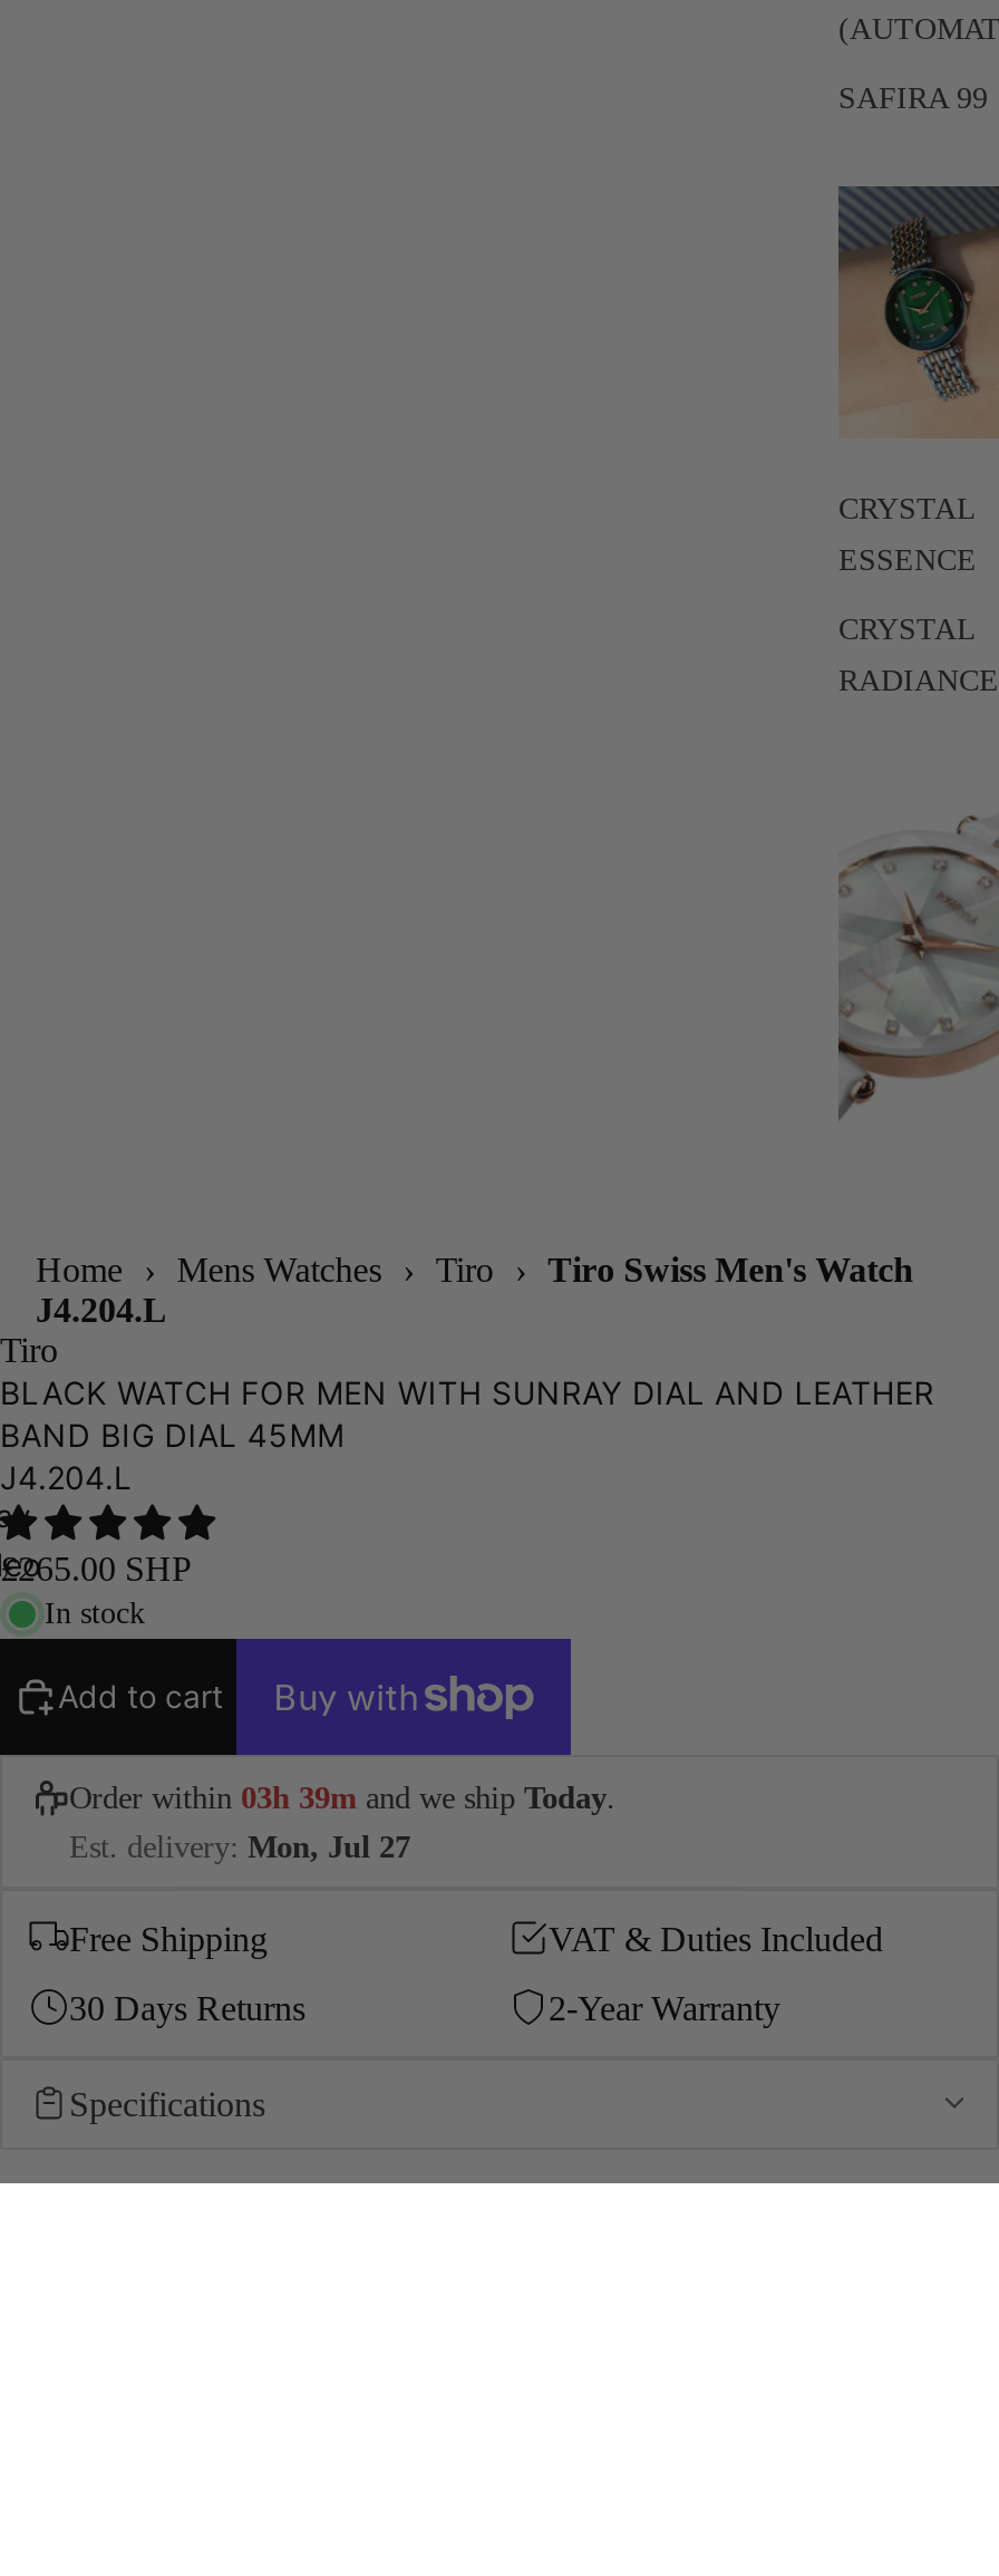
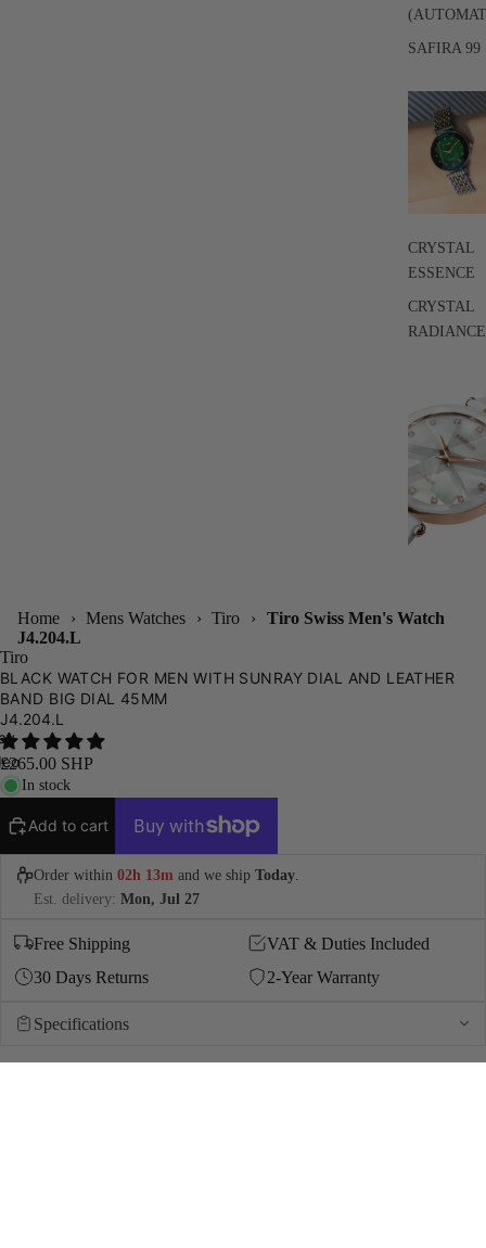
- Order within 03h 39m and we ship Today.
+ Order within 02h 13m and we ship Today.
